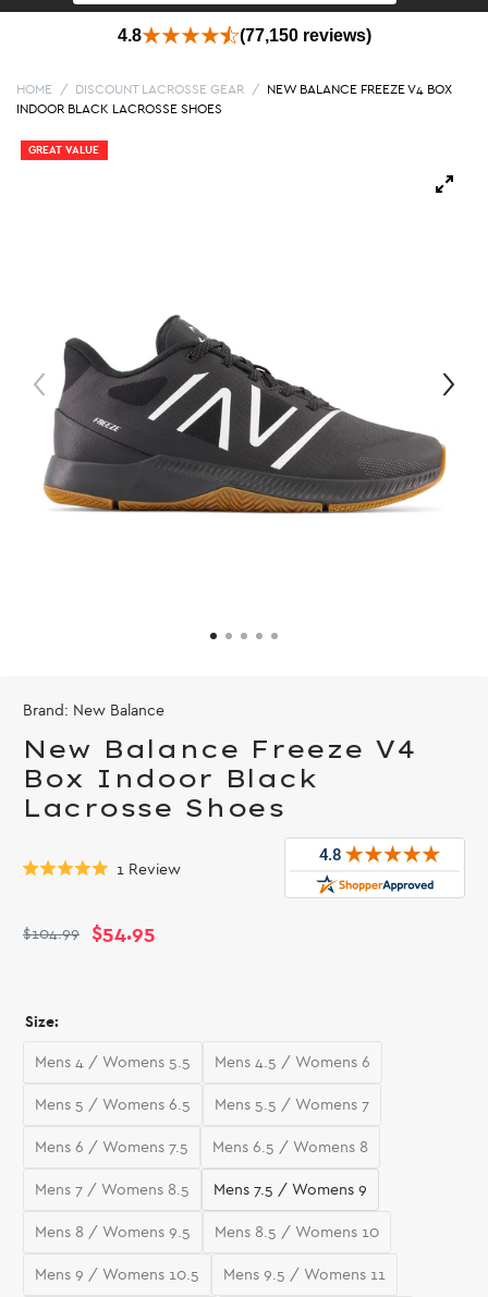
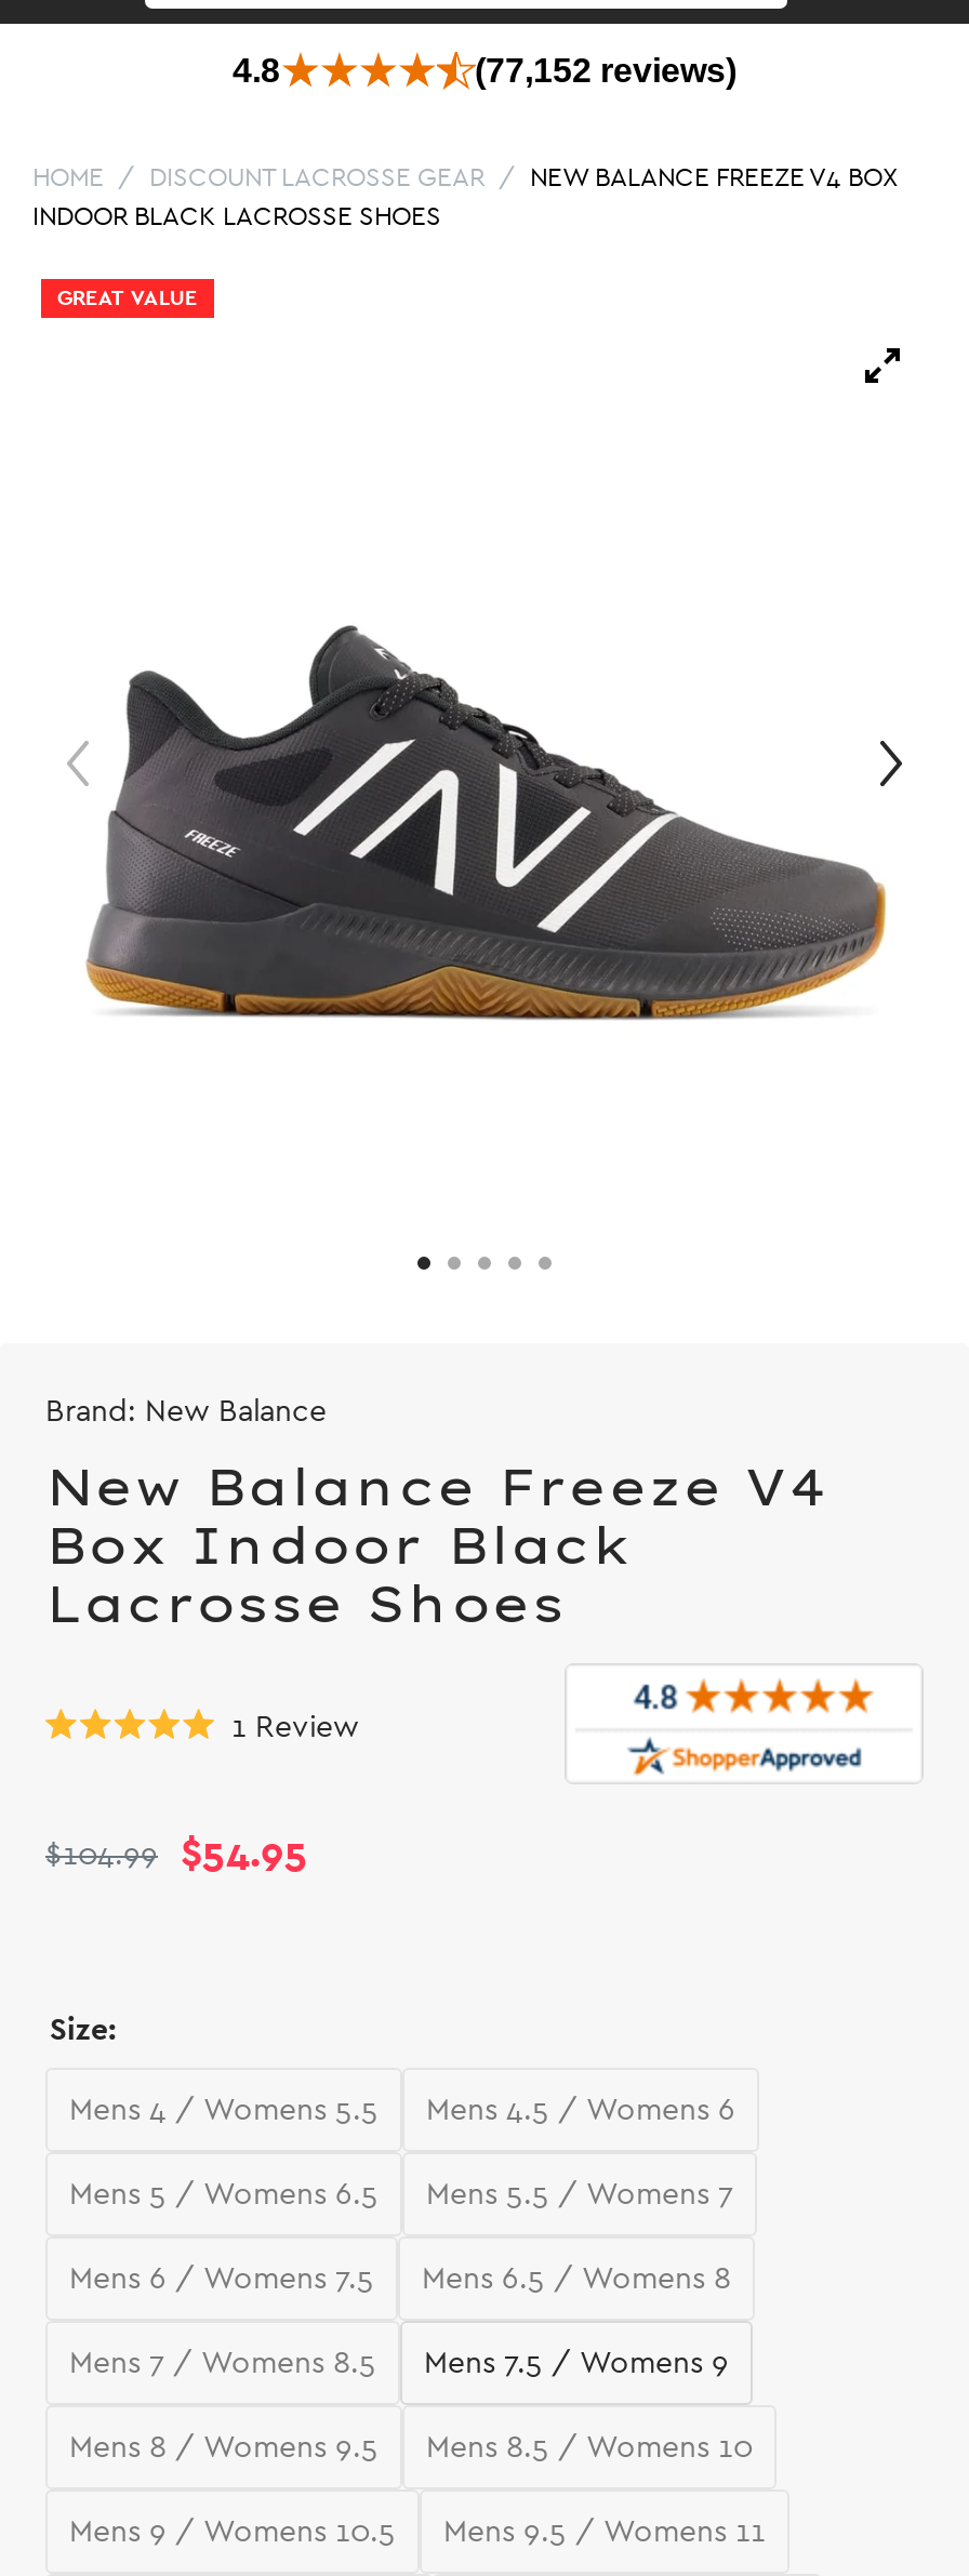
- (77,150 reviews)
+ (77,152 reviews)
